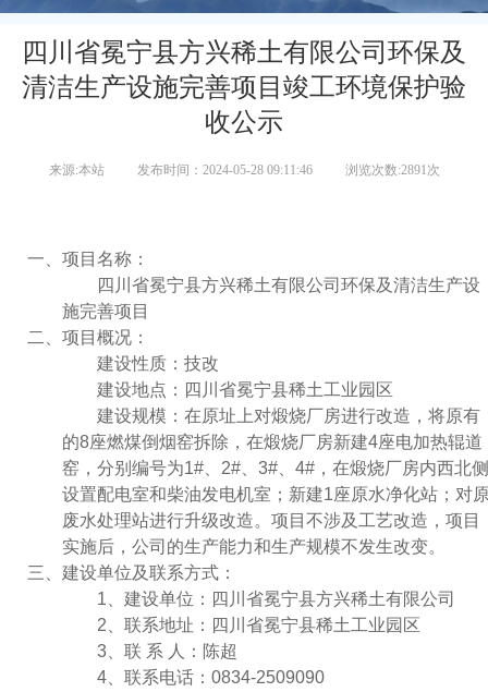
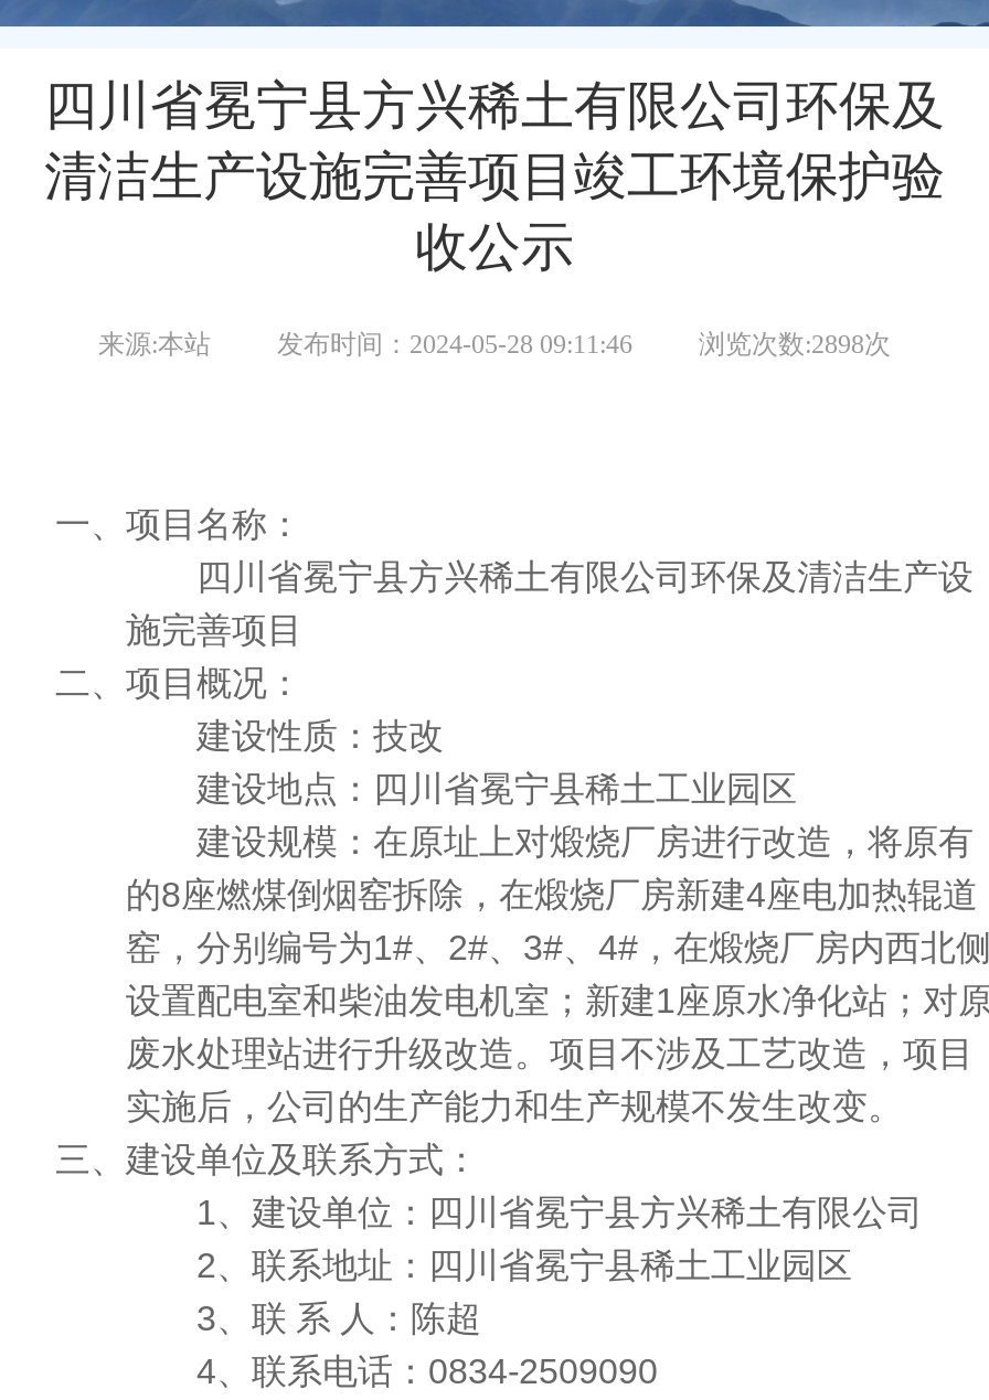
- 浏览次数:2891次
+ 浏览次数:2898次
